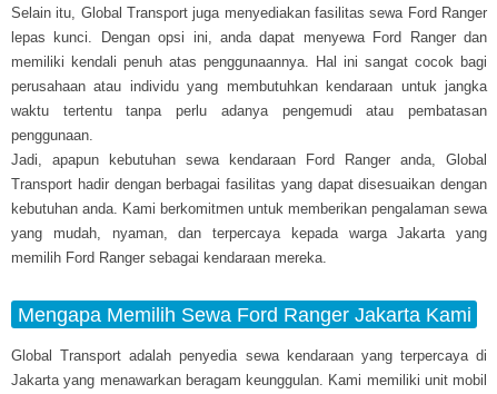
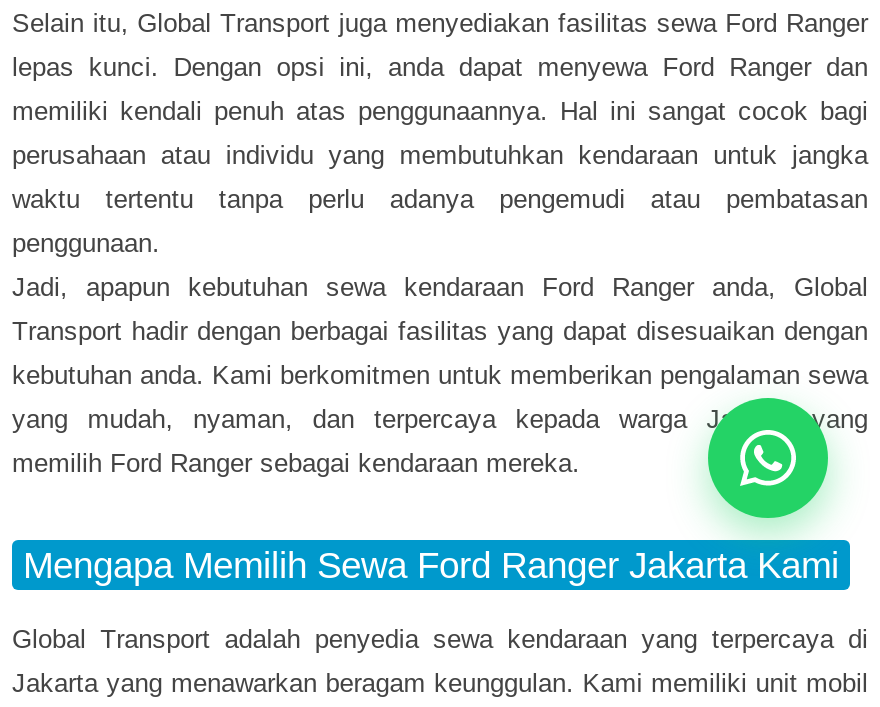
+ [image]
